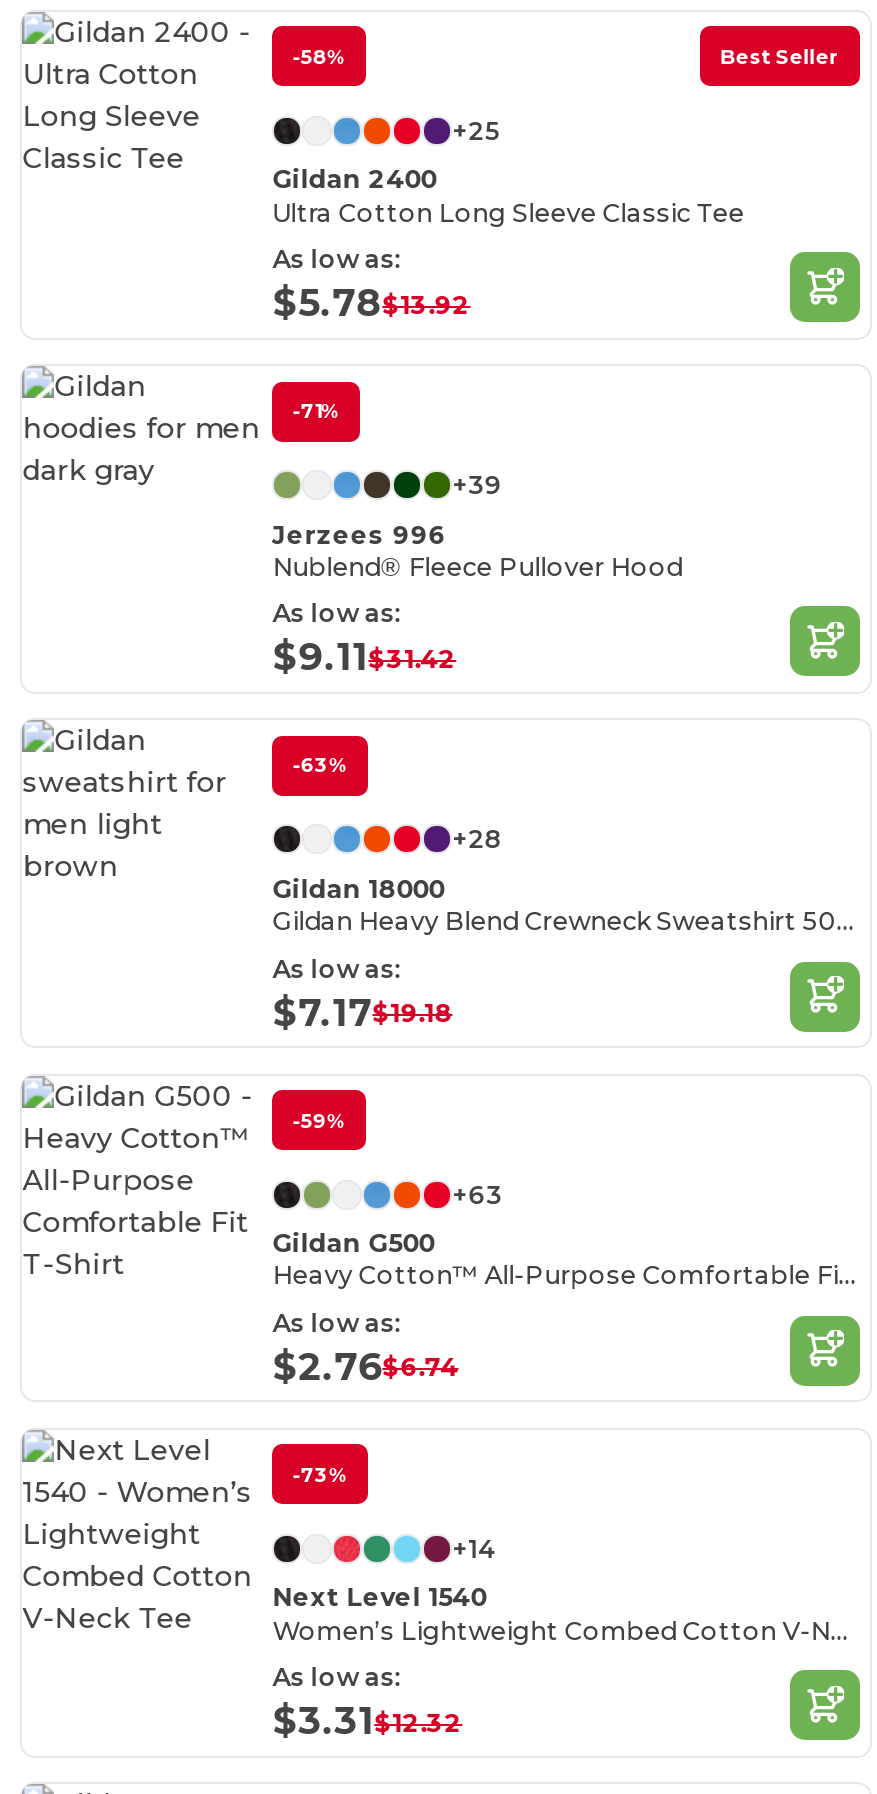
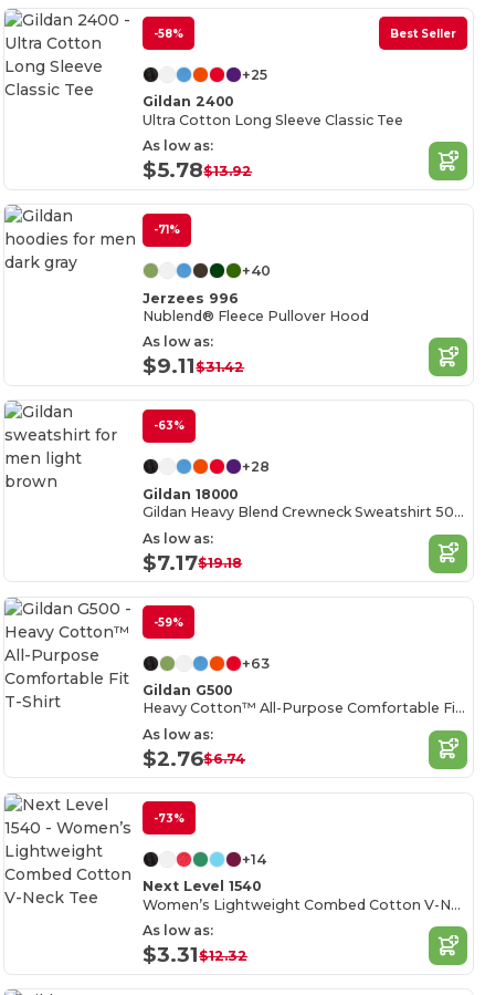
- +39
+ +40
